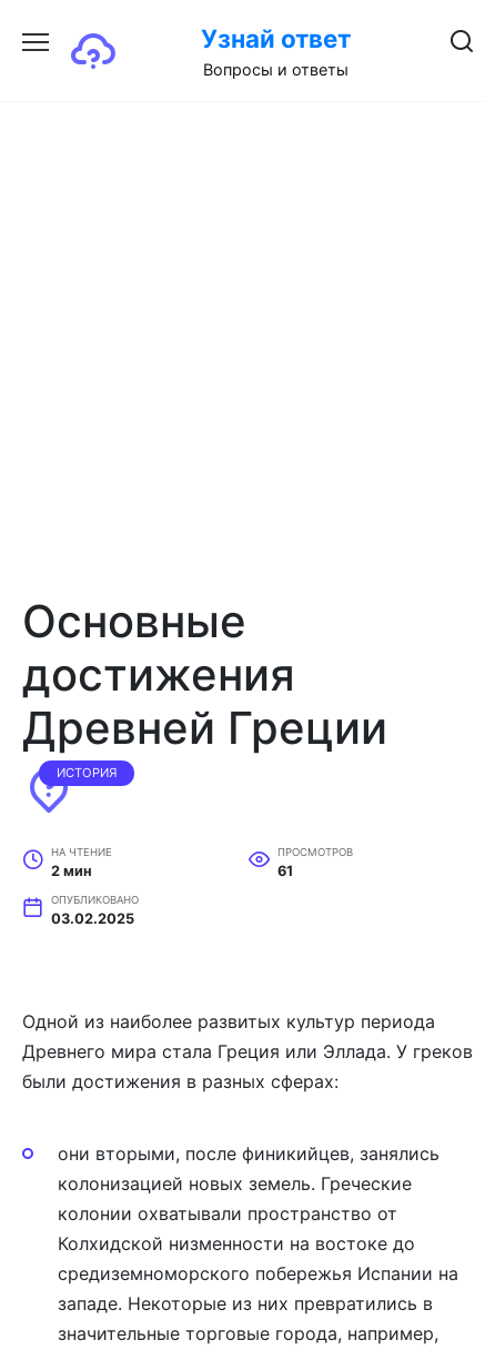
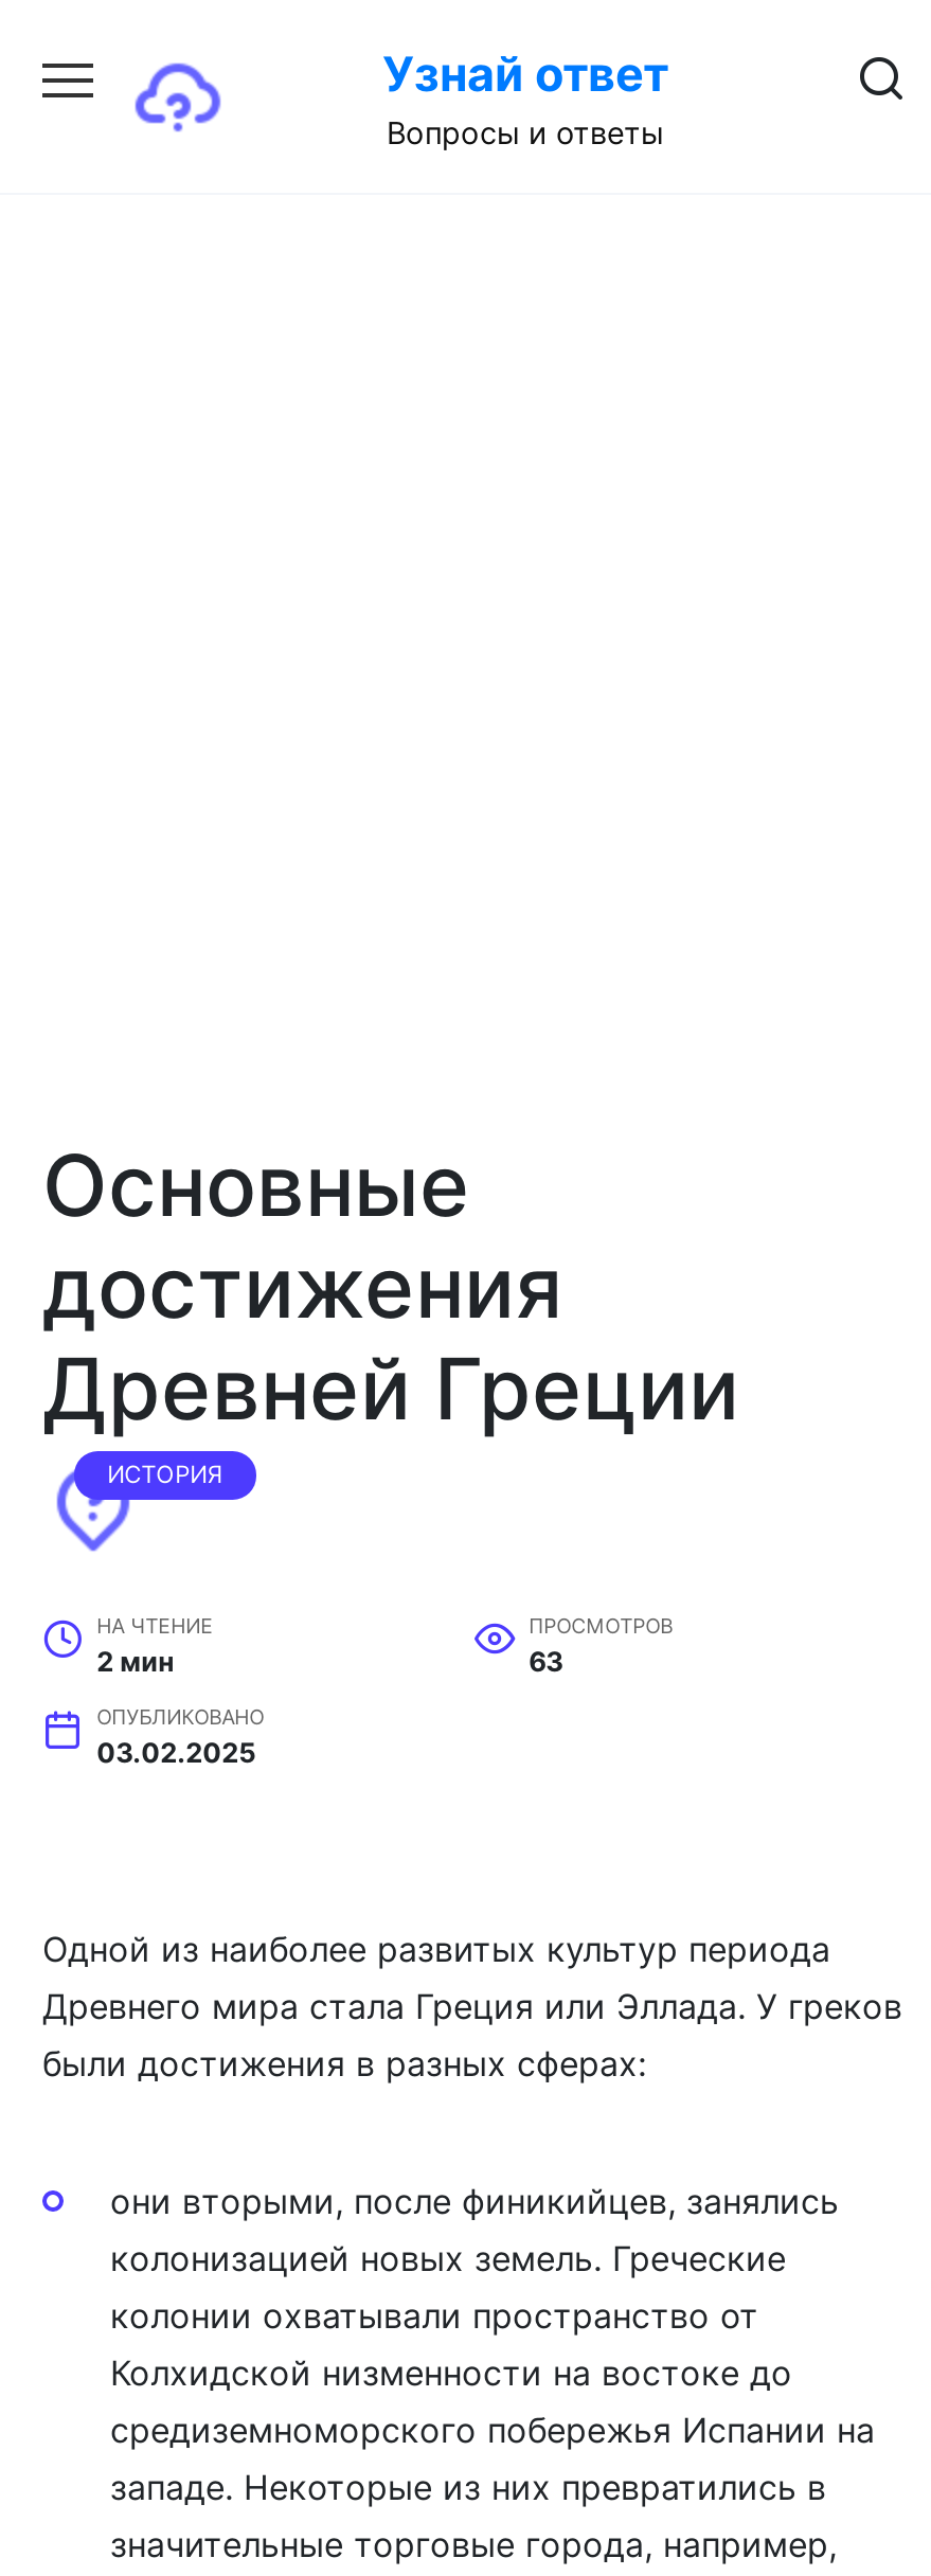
- 61
+ 63
